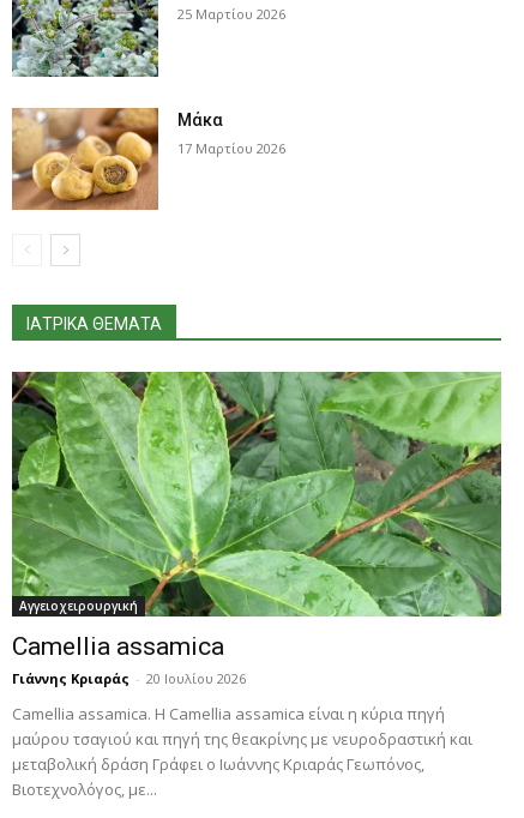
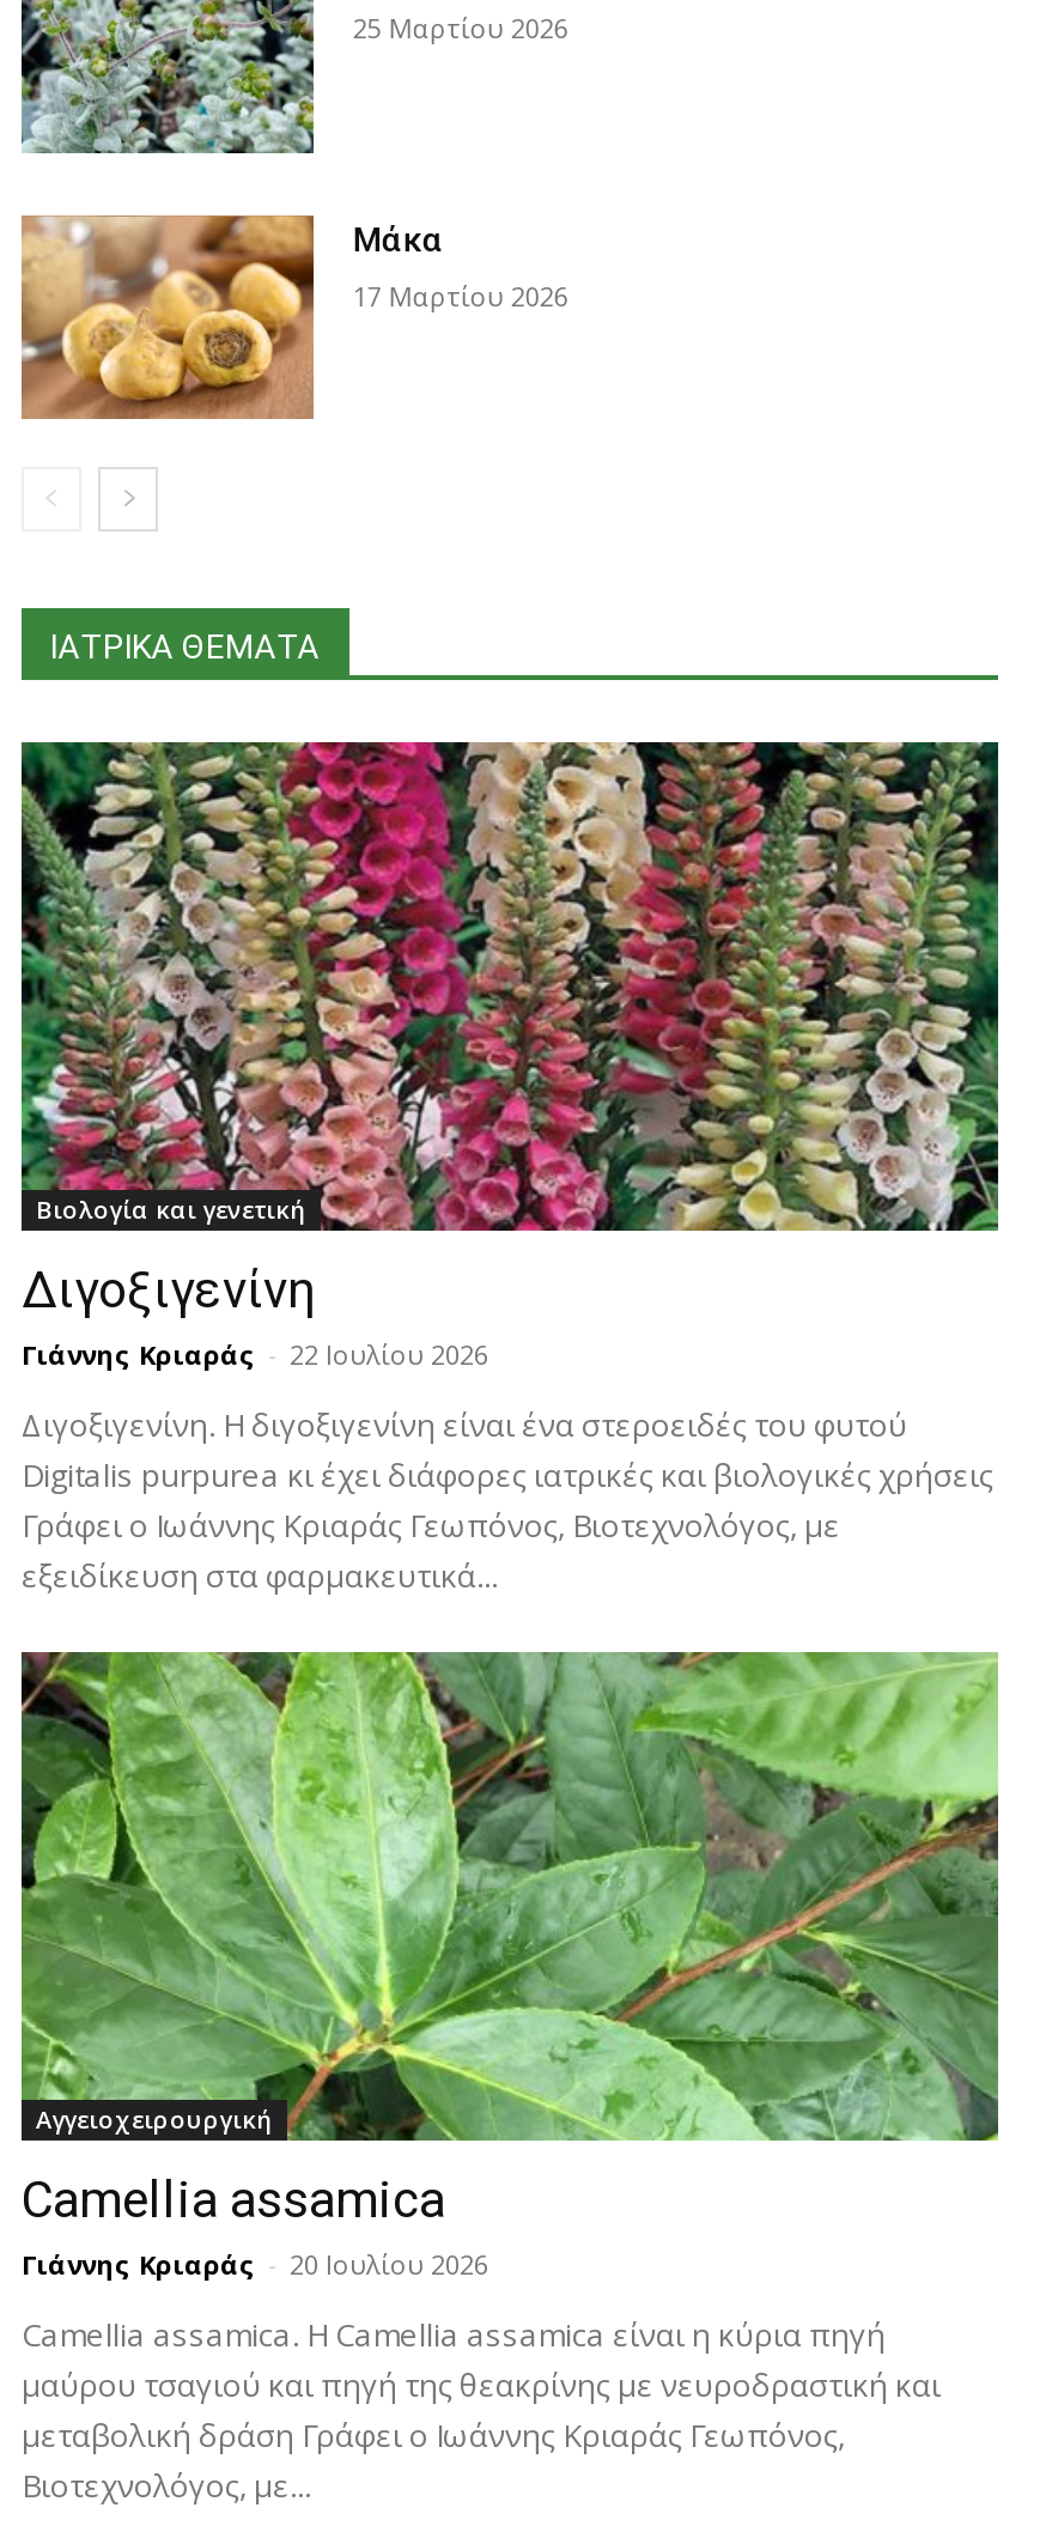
+ [image]
+ Βιολογία και γενετική
+ Διγοξιγενίνη
+ Γιάννης Κριαράς - 22 Ιουλίου 2026
+ Διγοξιγενίνη. H διγοξιγενίνη είναι ένα στεροειδές του φυτού
+ Digitalis purpurea κι έχει διάφορες ιατρικές και βιολογικές χρήσεις
+ Γράφει ο Ιωάννης Κριαράς Γεωπόνος, Βιοτεχνολόγος, με
+ εξειδίκευση στα φαρμακευτικά...
